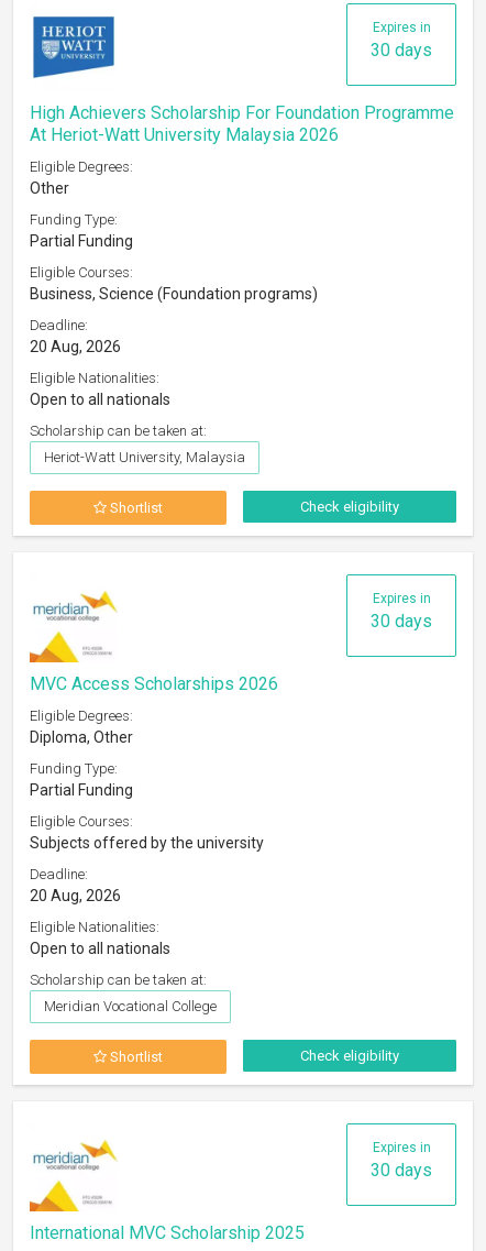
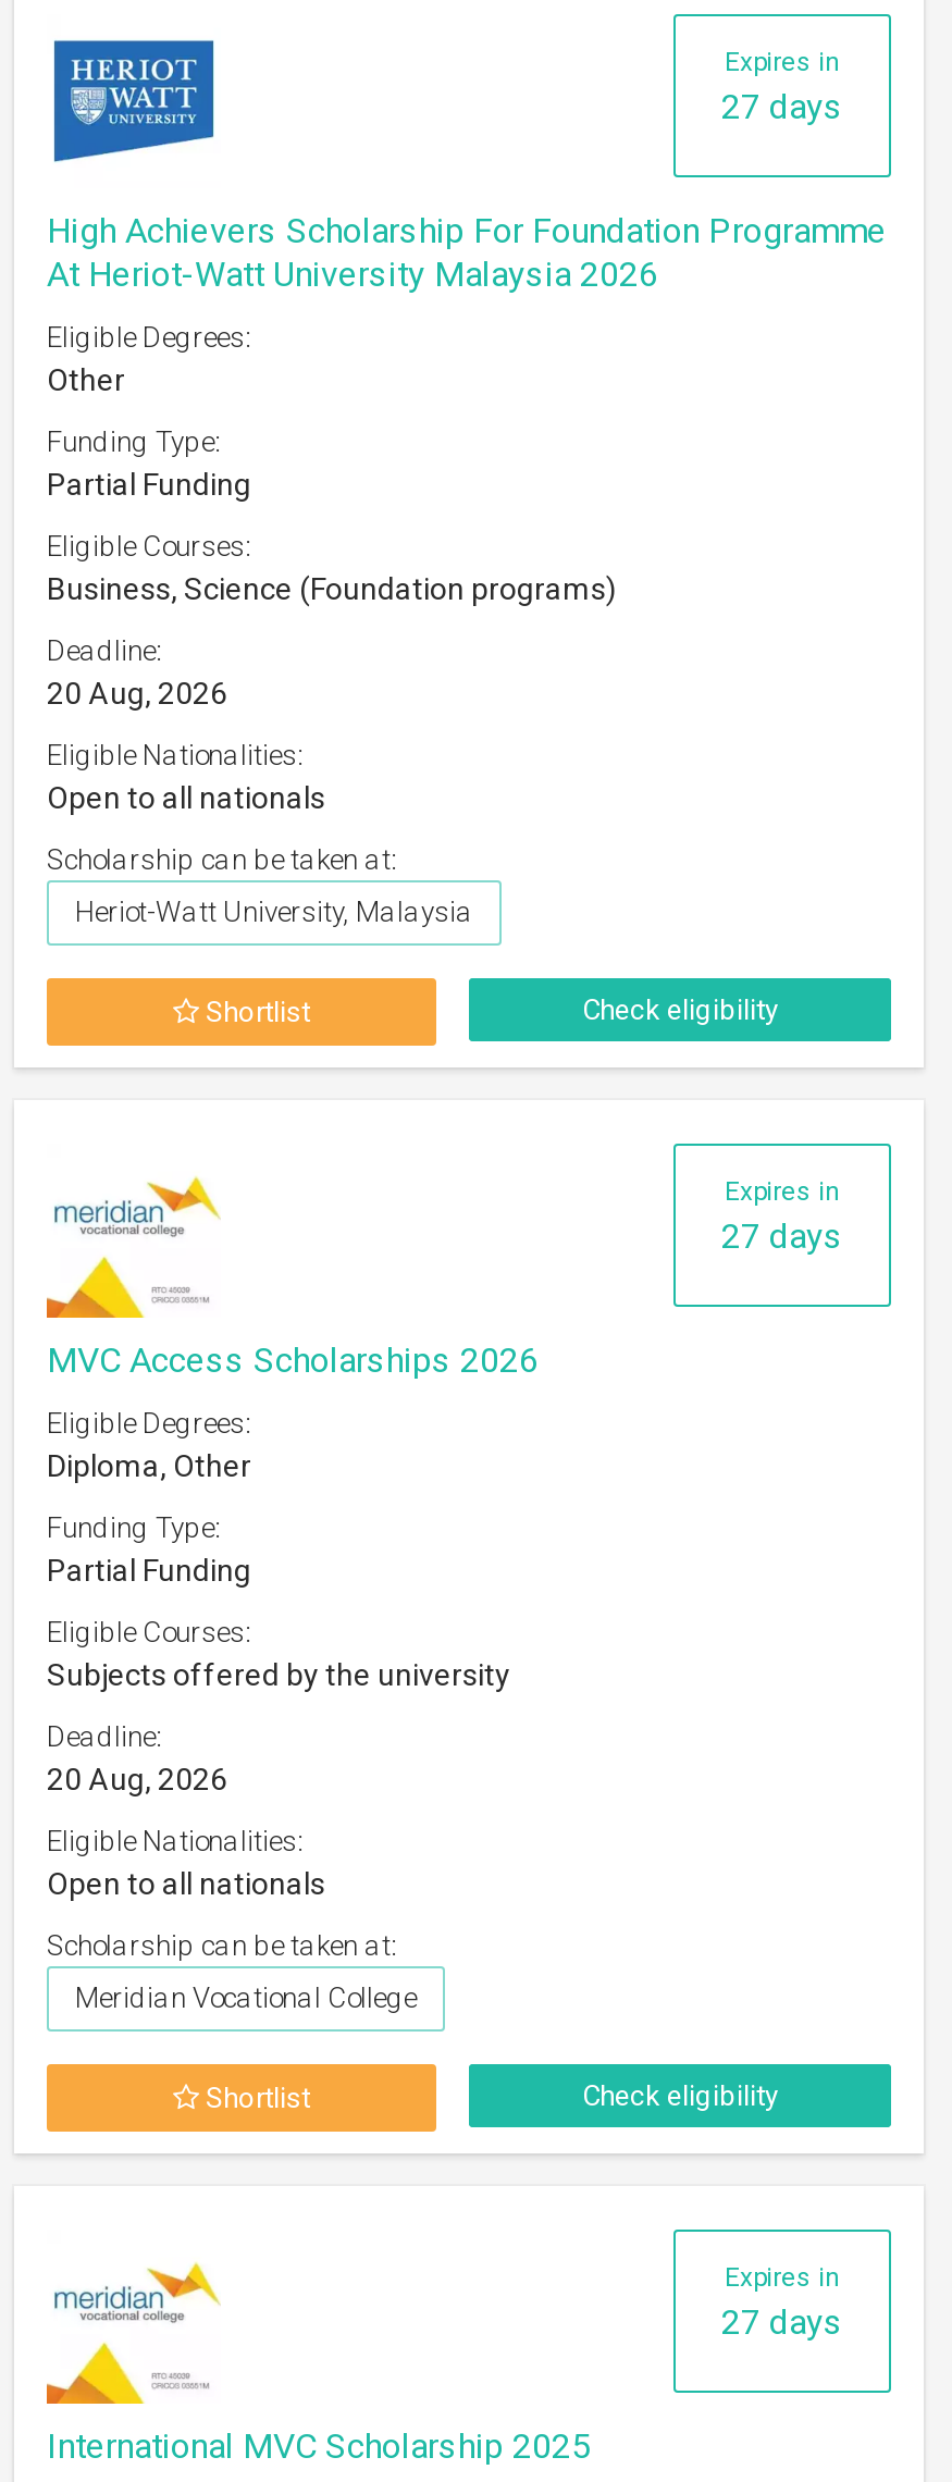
- 30 days
+ 27 days

- 30 days
+ 27 days

- 30 days
+ 27 days
